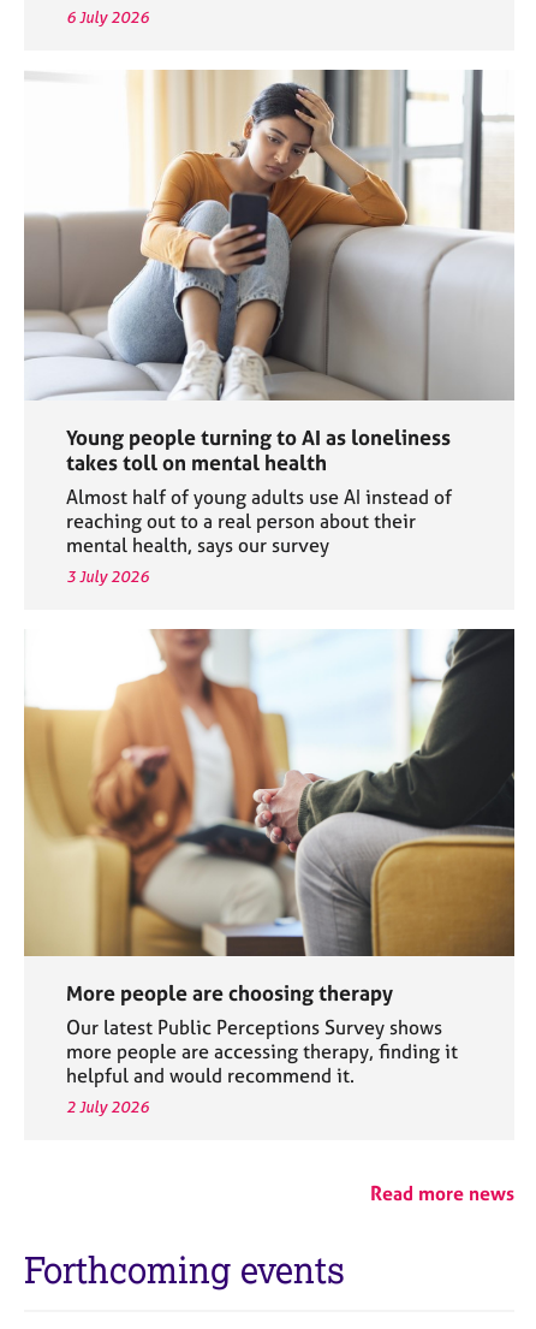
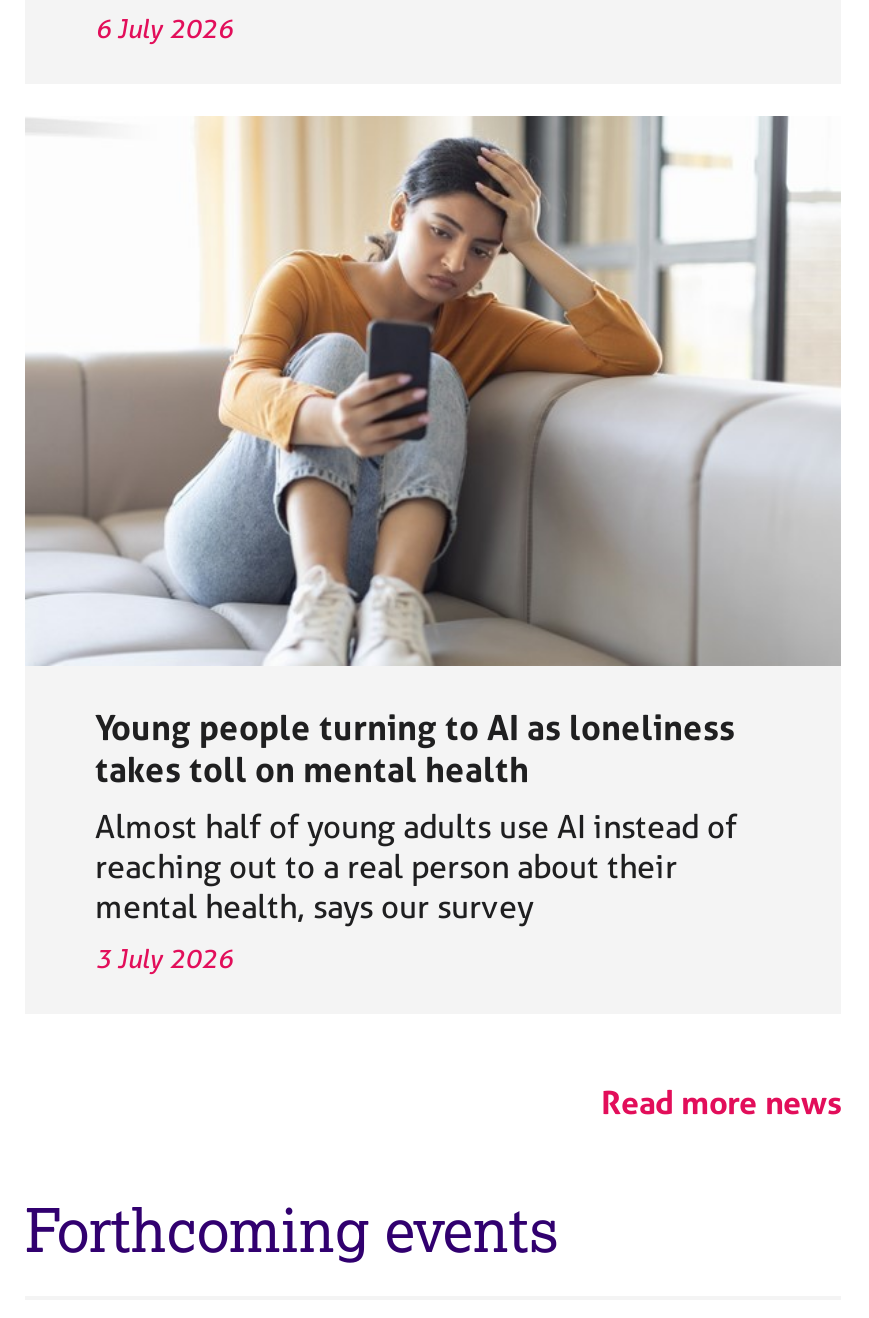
- [image]
- More people are choosing therapy
- Our latest Public Perceptions Survey shows
- more people are accessing therapy, finding it
- helpful and would recommend it.
- 2 July 2026
